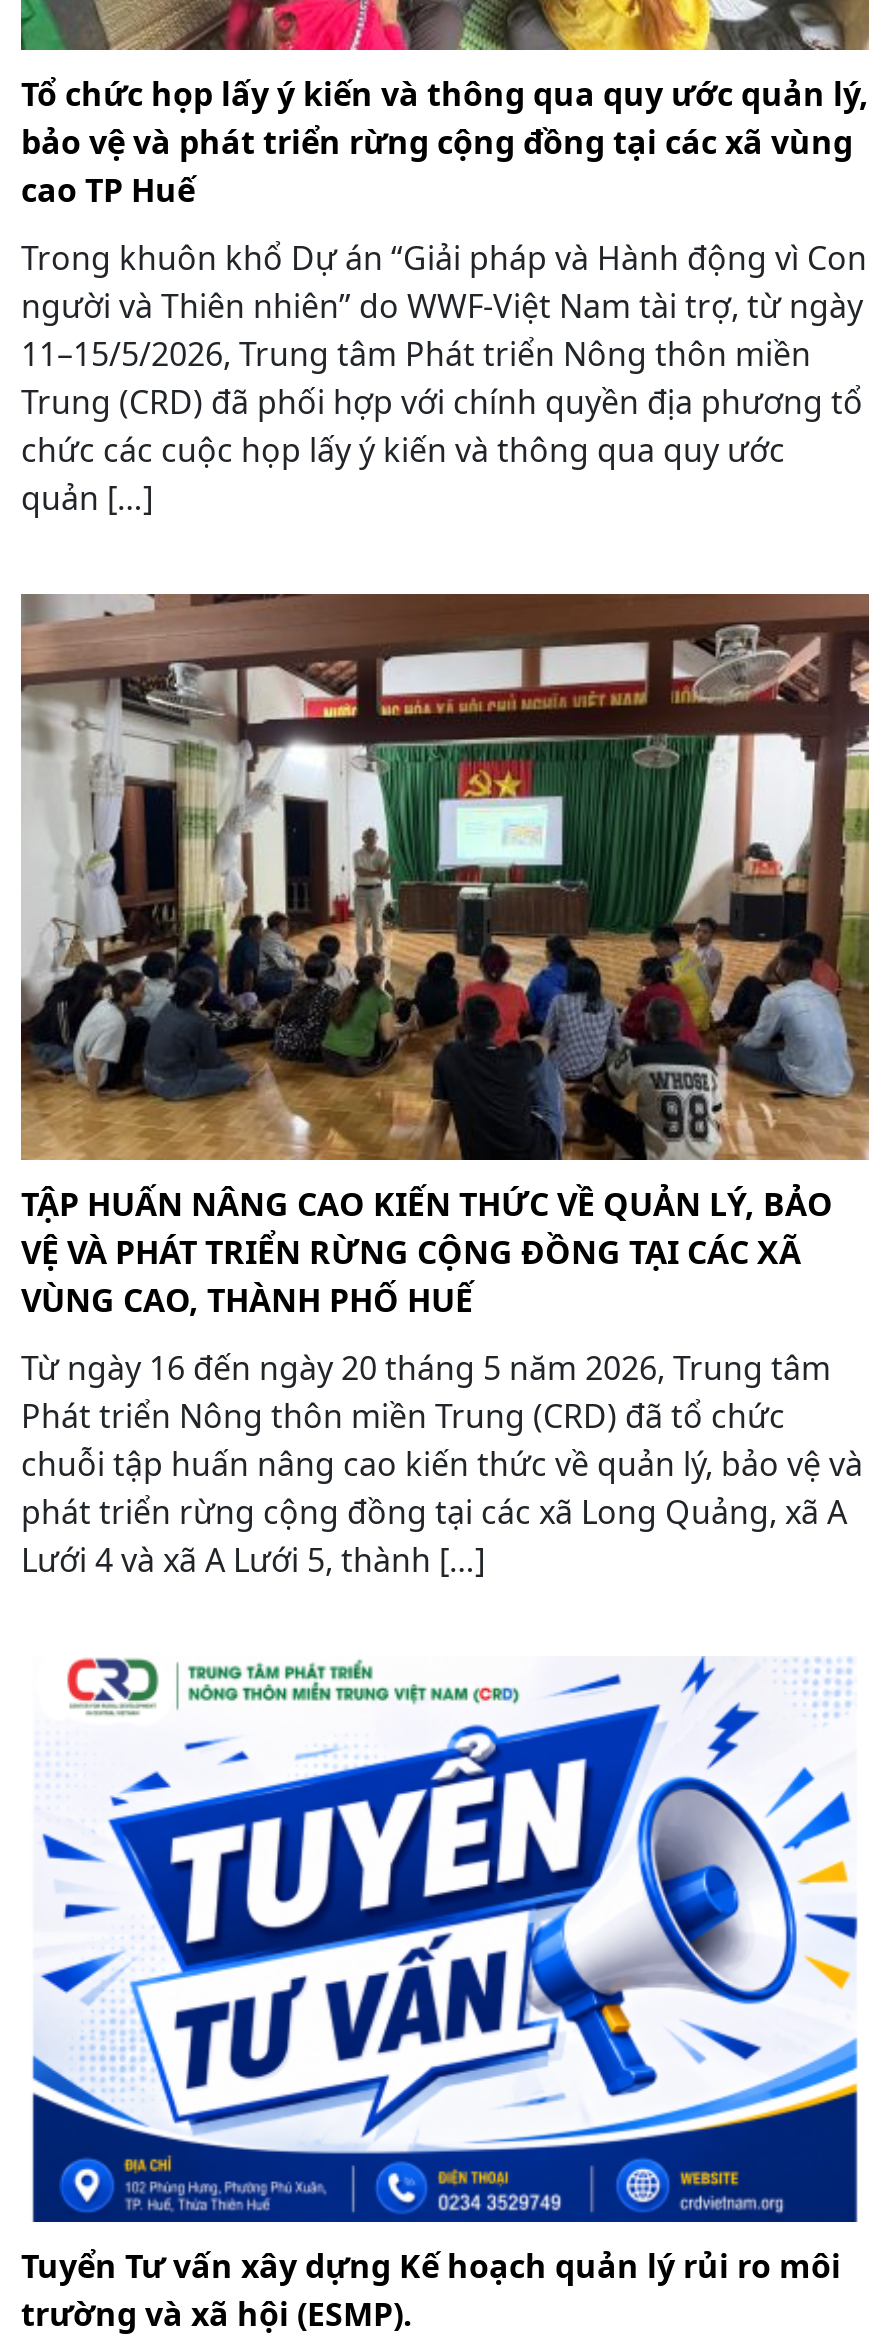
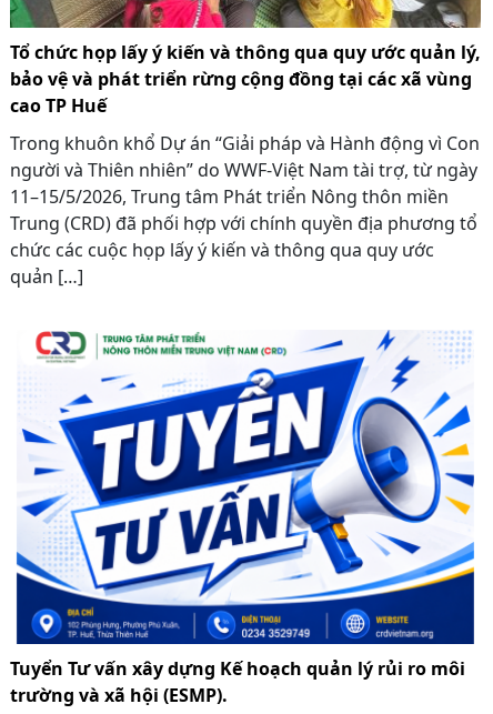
- [image]
- TẬP HUẤN NÂNG CAO KIẾN THỨC VỀ QUẢN LÝ, BẢO
- VỆ VÀ PHÁT TRIỂN RỪNG CỘNG ĐỒNG TẠI CÁC XÃ
- VÙNG CAO, THÀNH PHỐ HUẾ
- Từ ngày 16 đến ngày 20 tháng 5 năm 2026, Trung tâm
- Phát triển Nông thôn miền Trung (CRD) đã tổ chức
- chuỗi tập huấn nâng cao kiến thức về quản lý, bảo vệ và
- phát triển rừng cộng đồng tại các xã Long Quảng, xã A
- Lưới 4 và xã A Lưới 5, thành […]
